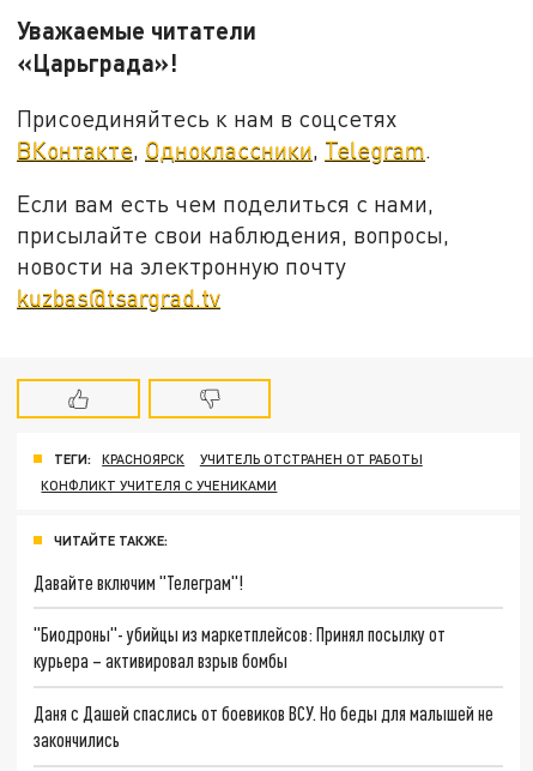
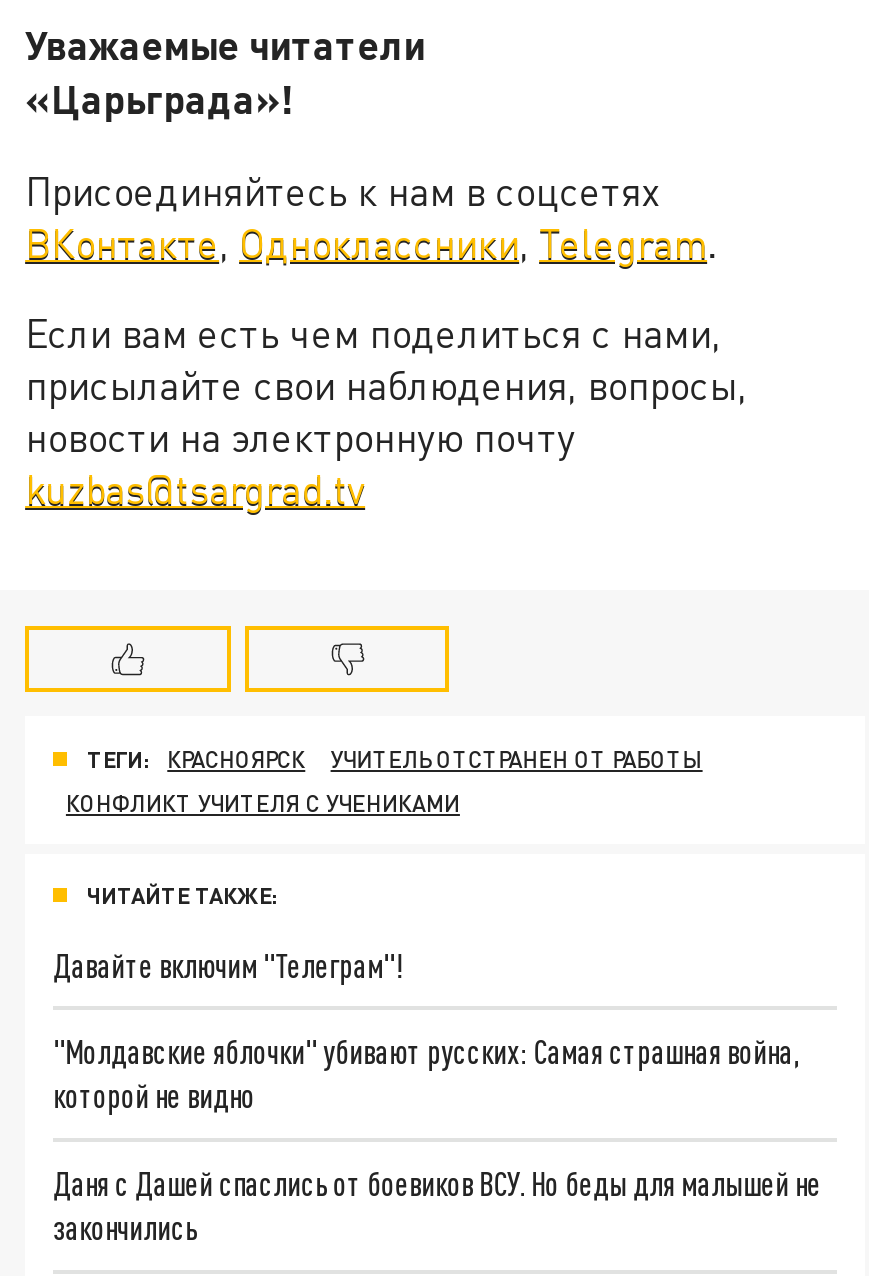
- "Биодроны"- убийцы из маркетплейсов: Принял посылку от
- курьера – активировал взрыв бомбы
+ "Молдавские яблочки" убивают русских: Самая страшная война,
+ которой не видно
